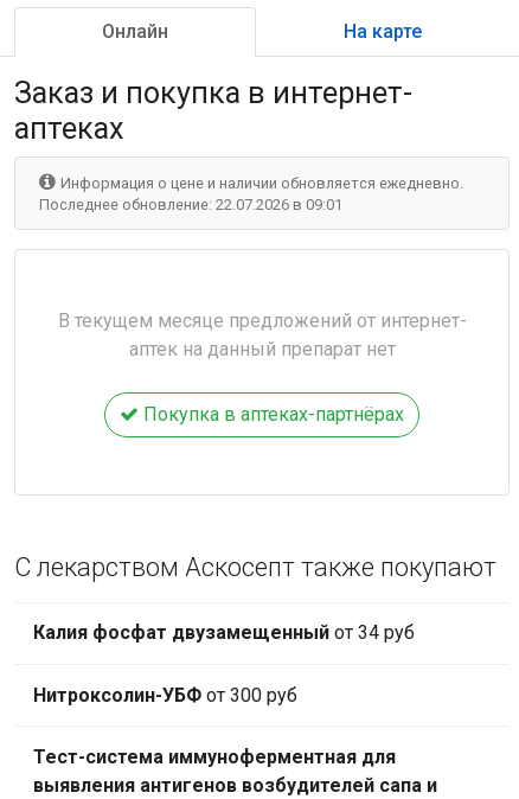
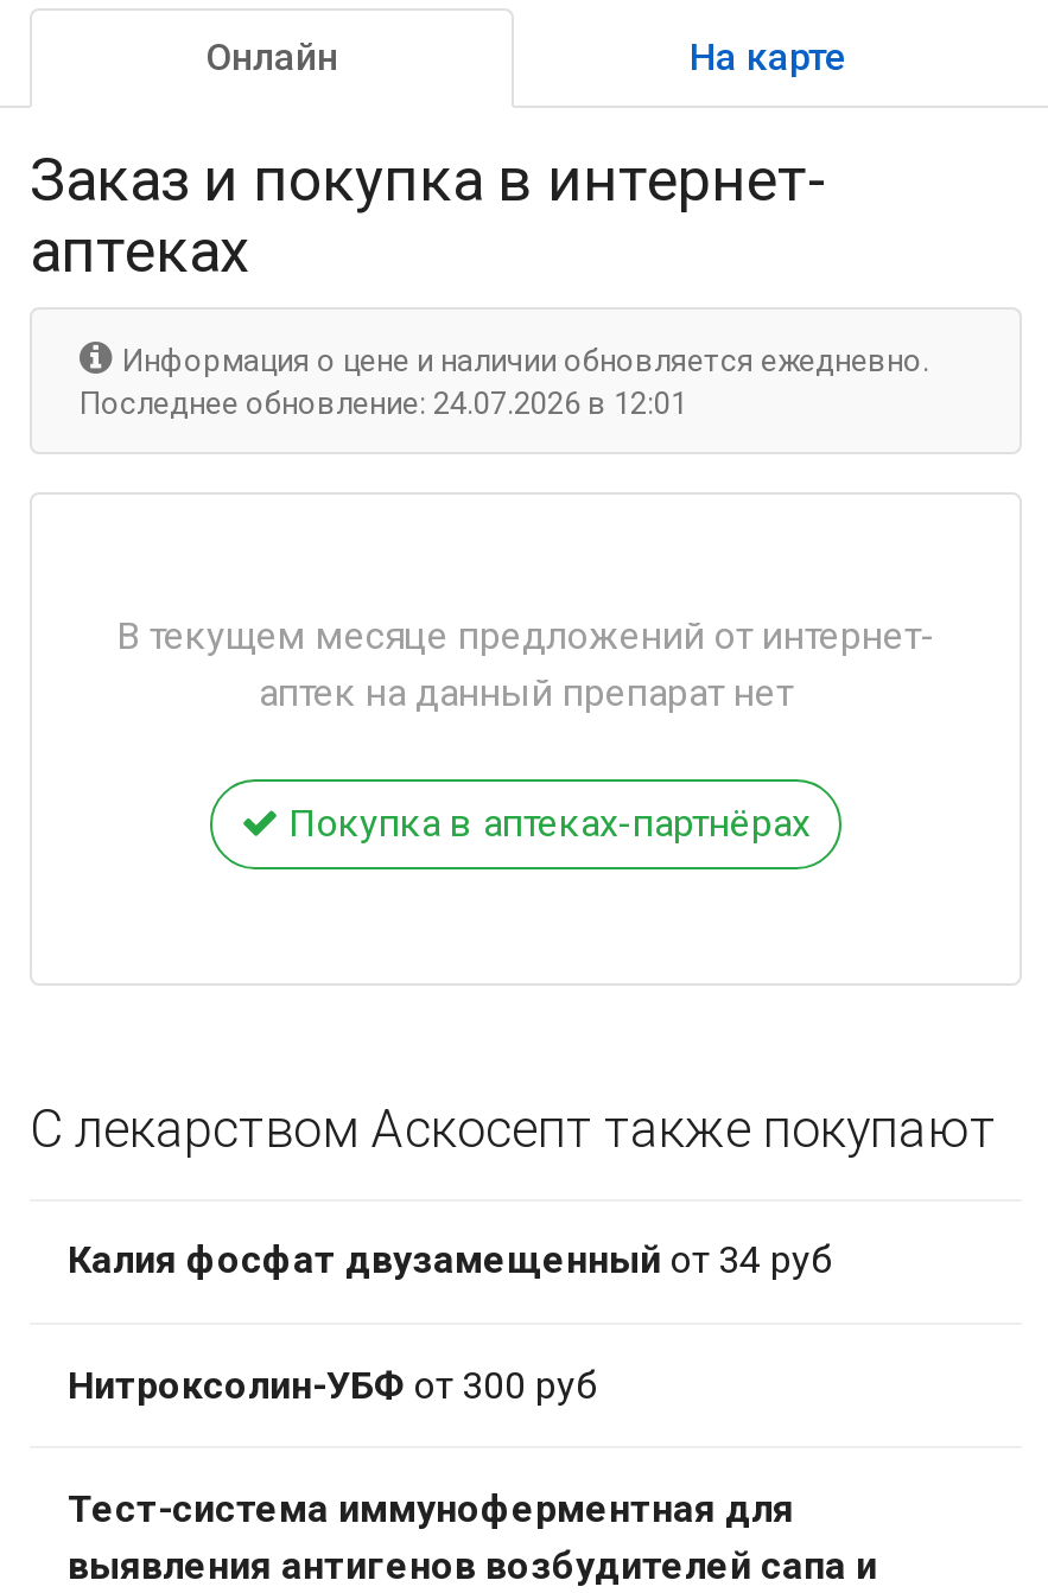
- Последнее обновление: 22.07.2026 в 09:01
+ Последнее обновление: 24.07.2026 в 12:01
